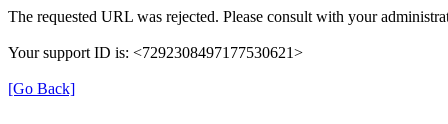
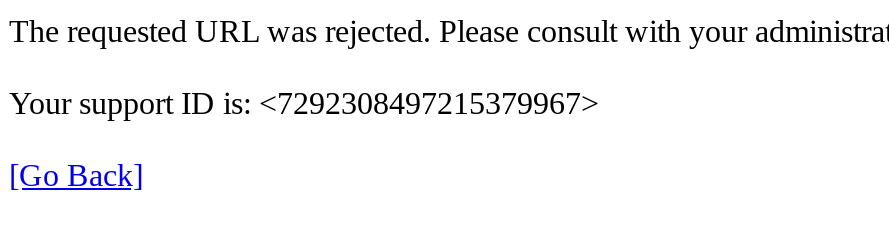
- Your support ID is: <7292308497177530621>
+ Your support ID is: <7292308497215379967>
